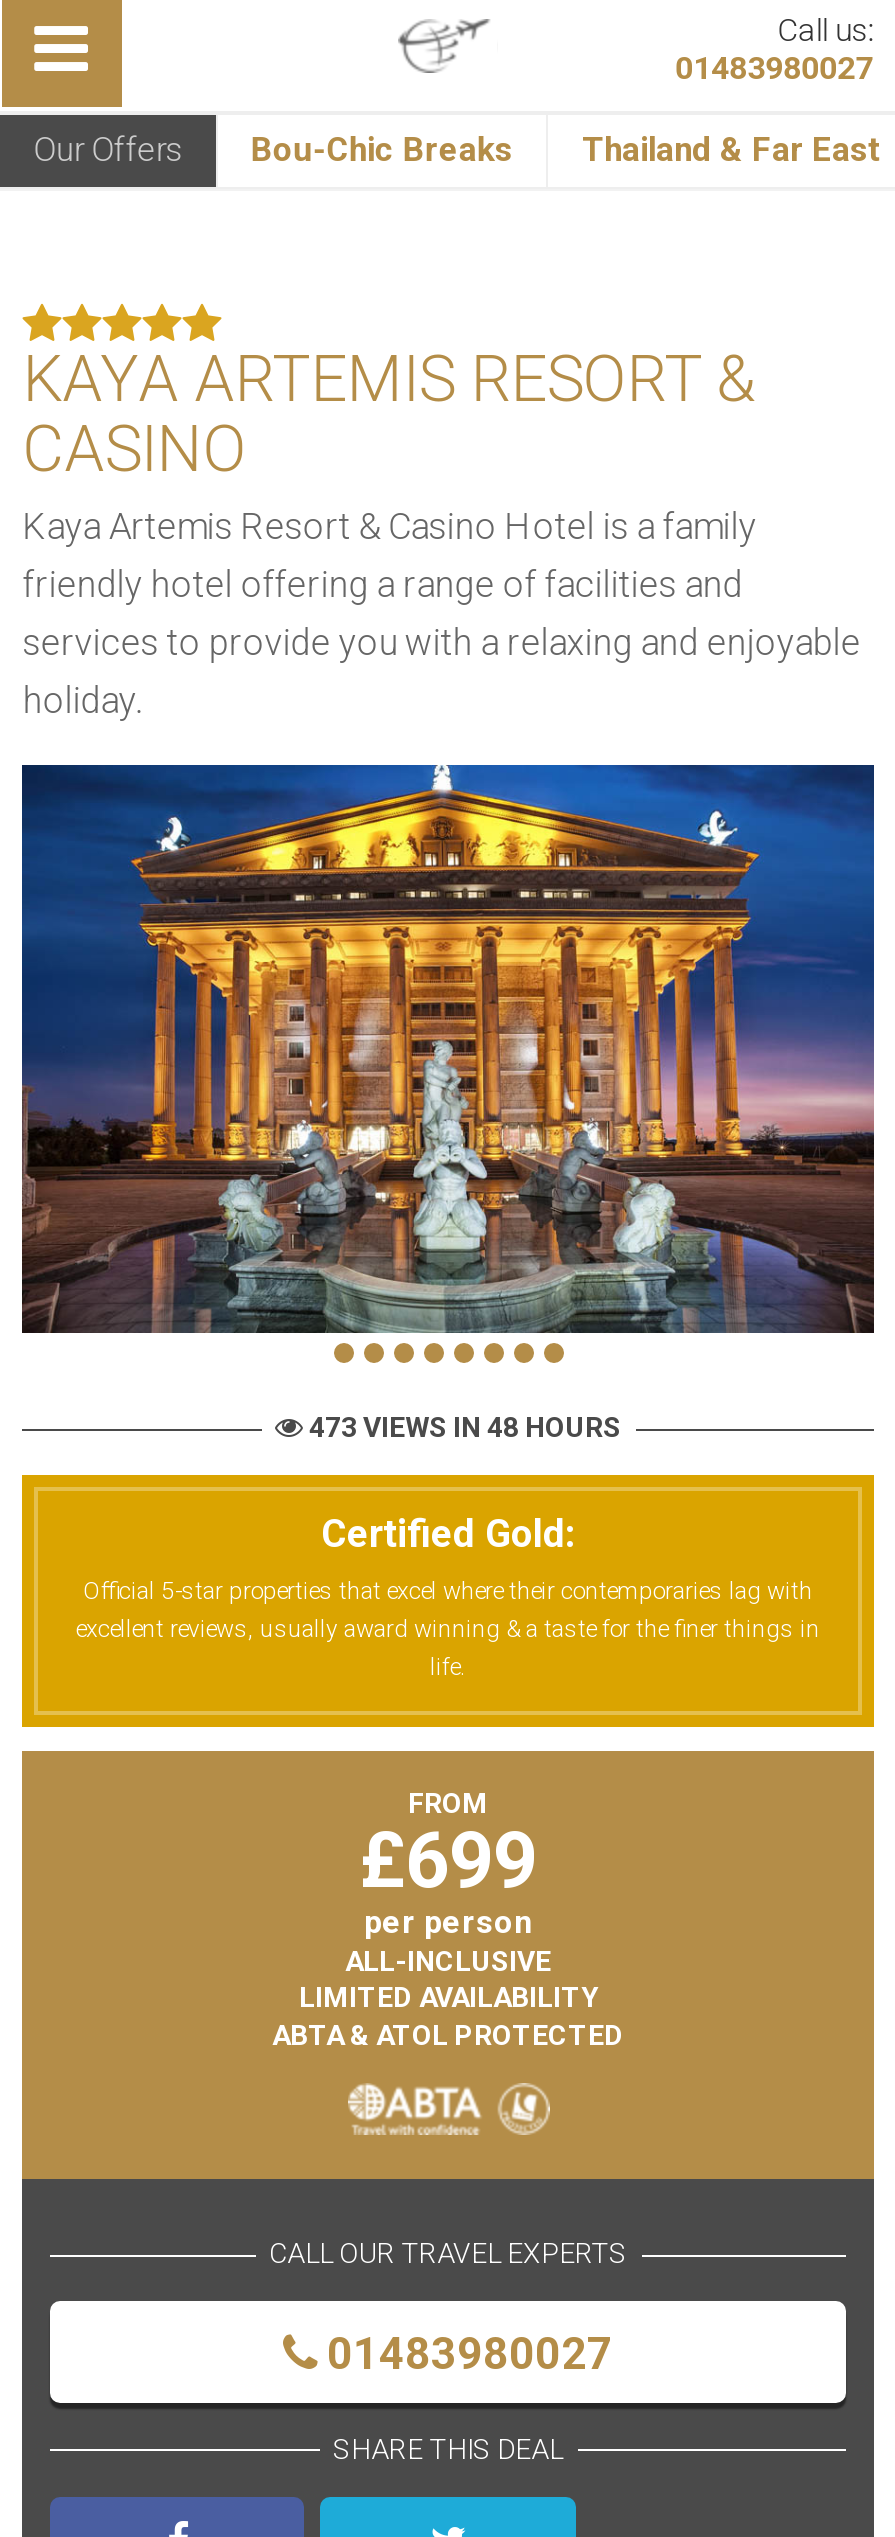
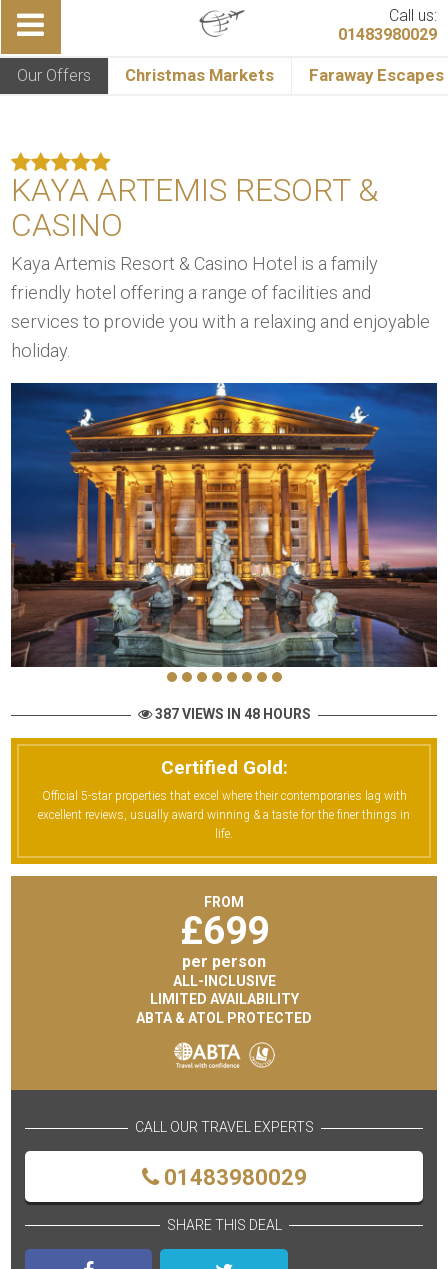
- 01483980027
+ 01483980029

- Bou-Chic Breaks
- Thailand & Far East
+ Christmas Markets
+ Faraway Escapes

- 473 VIEWS IN 48 HOURS
+ 387 VIEWS IN 48 HOURS

- 01483980027
+ 01483980029
